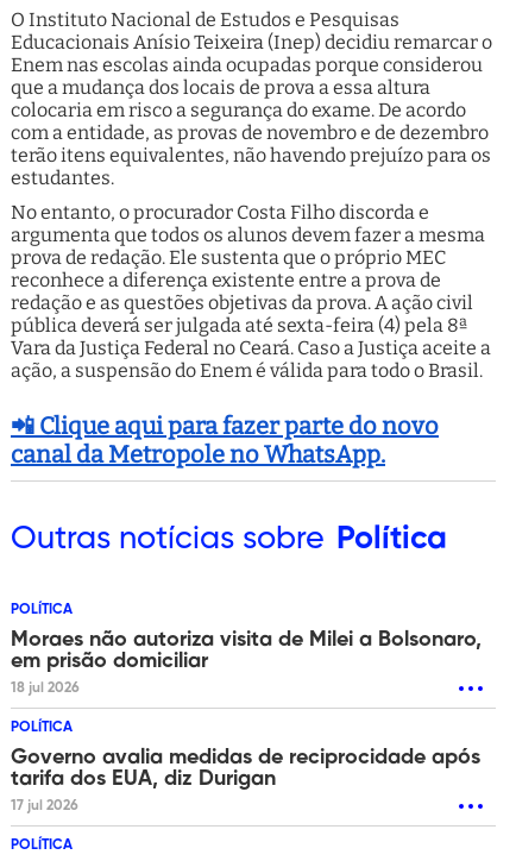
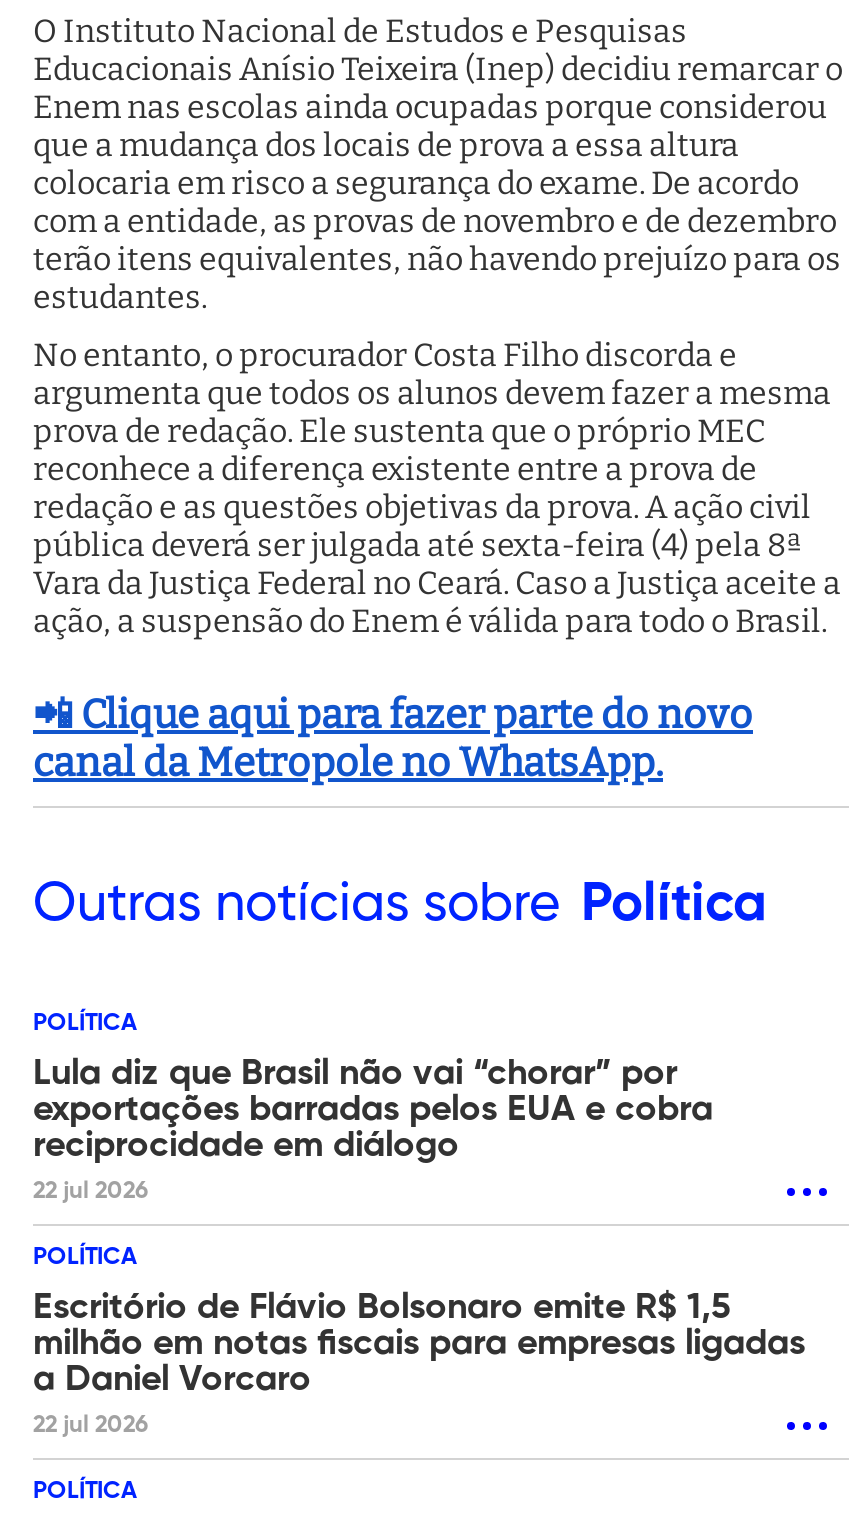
- Moraes não autoriza visita de Milei a Bolsonaro,
- em prisão domiciliar
- 18 jul 2026
+ Lula diz que Brasil não vai “chorar” por
+ exportações barradas pelos EUA e cobra
+ reciprocidade em diálogo
+ 22 jul 2026

- Governo avalia medidas de reciprocidade após
- tarifa dos EUA, diz Durigan
- 17 jul 2026
+ Escritório de Flávio Bolsonaro emite R$ 1,5
+ milhão em notas fiscais para empresas ligadas
+ a Daniel Vorcaro
+ 22 jul 2026
